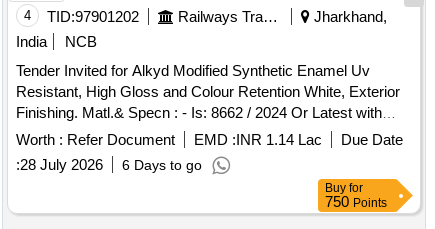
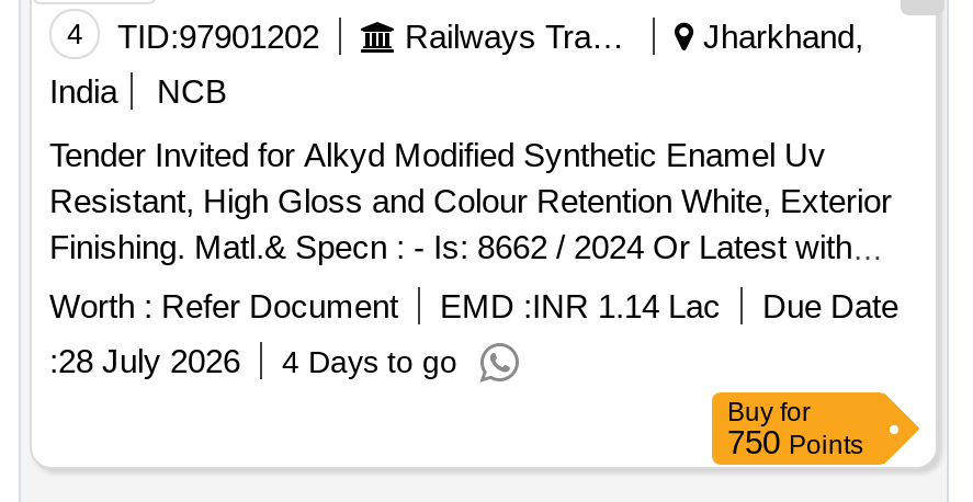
- :28 July 2026 6 Days to go
+ :28 July 2026 4 Days to go
